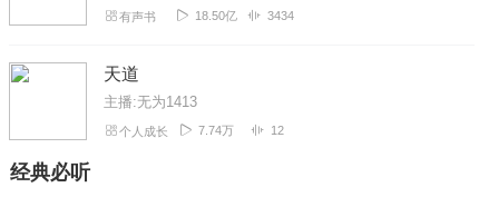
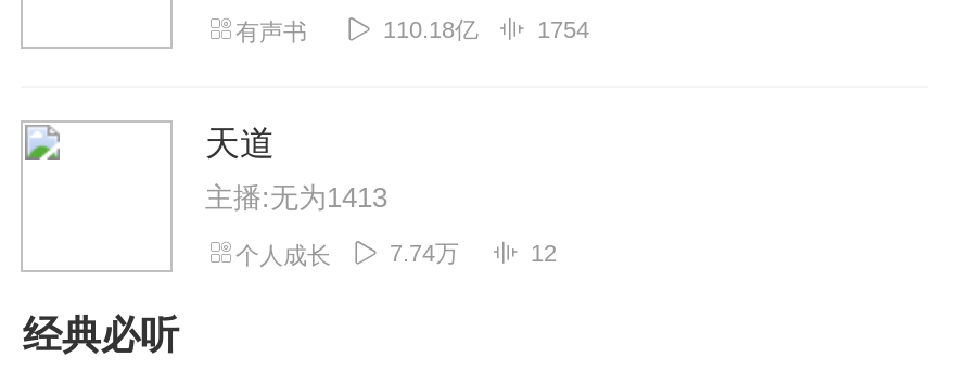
- 18.50亿
+ 110.18亿

- 3434
+ 1754
